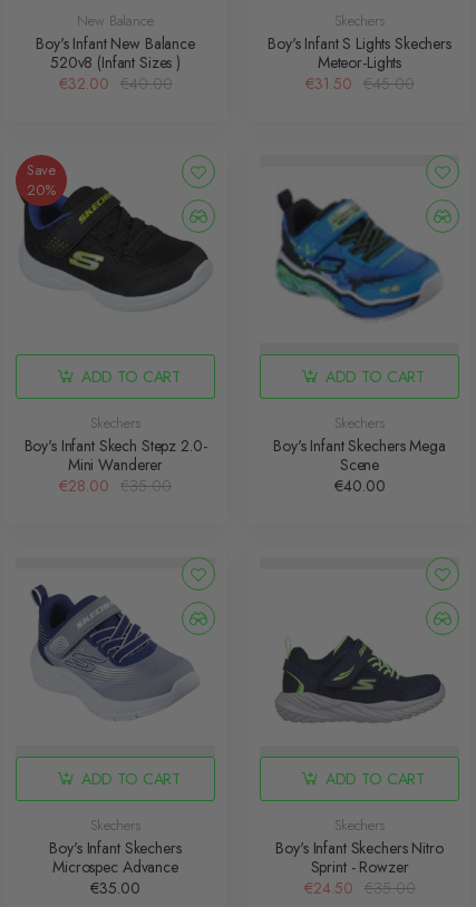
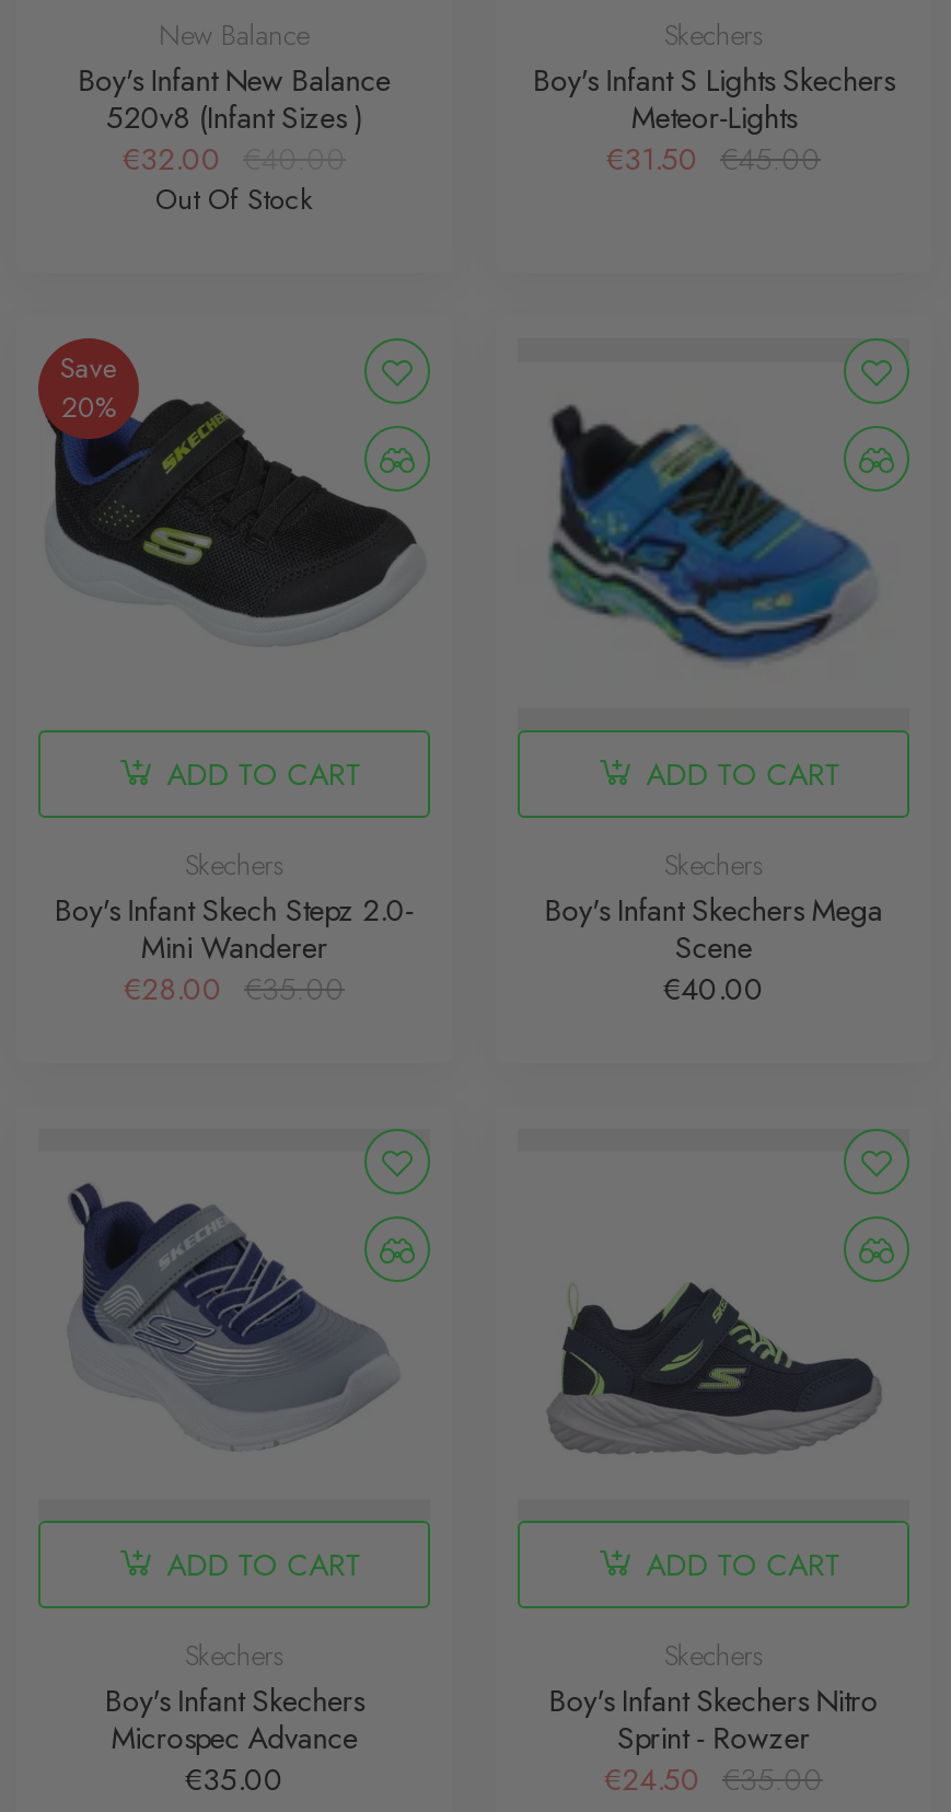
+ Out Of Stock
